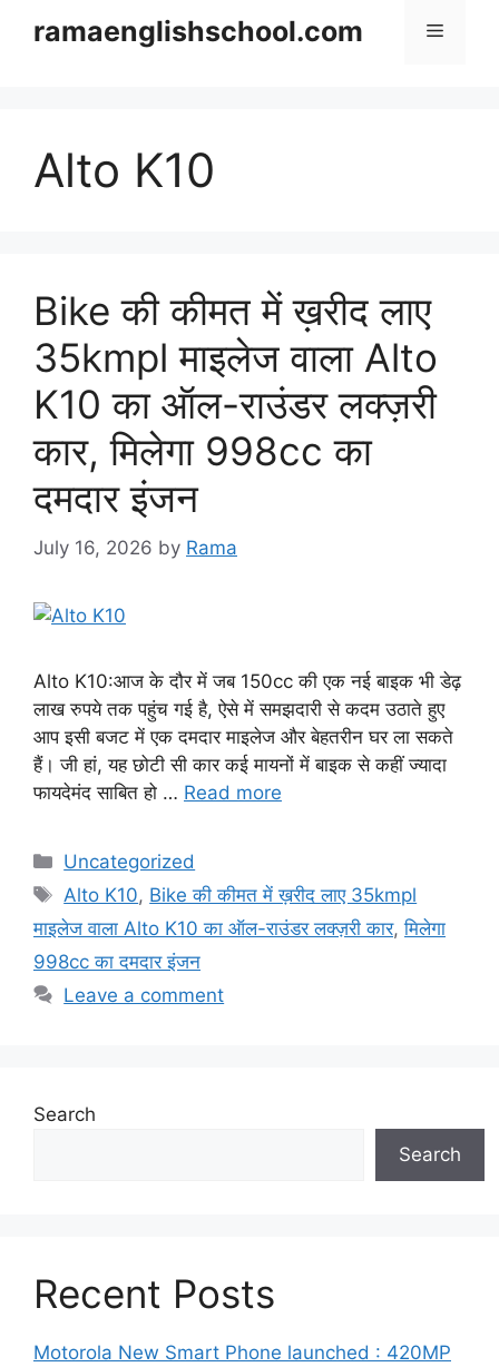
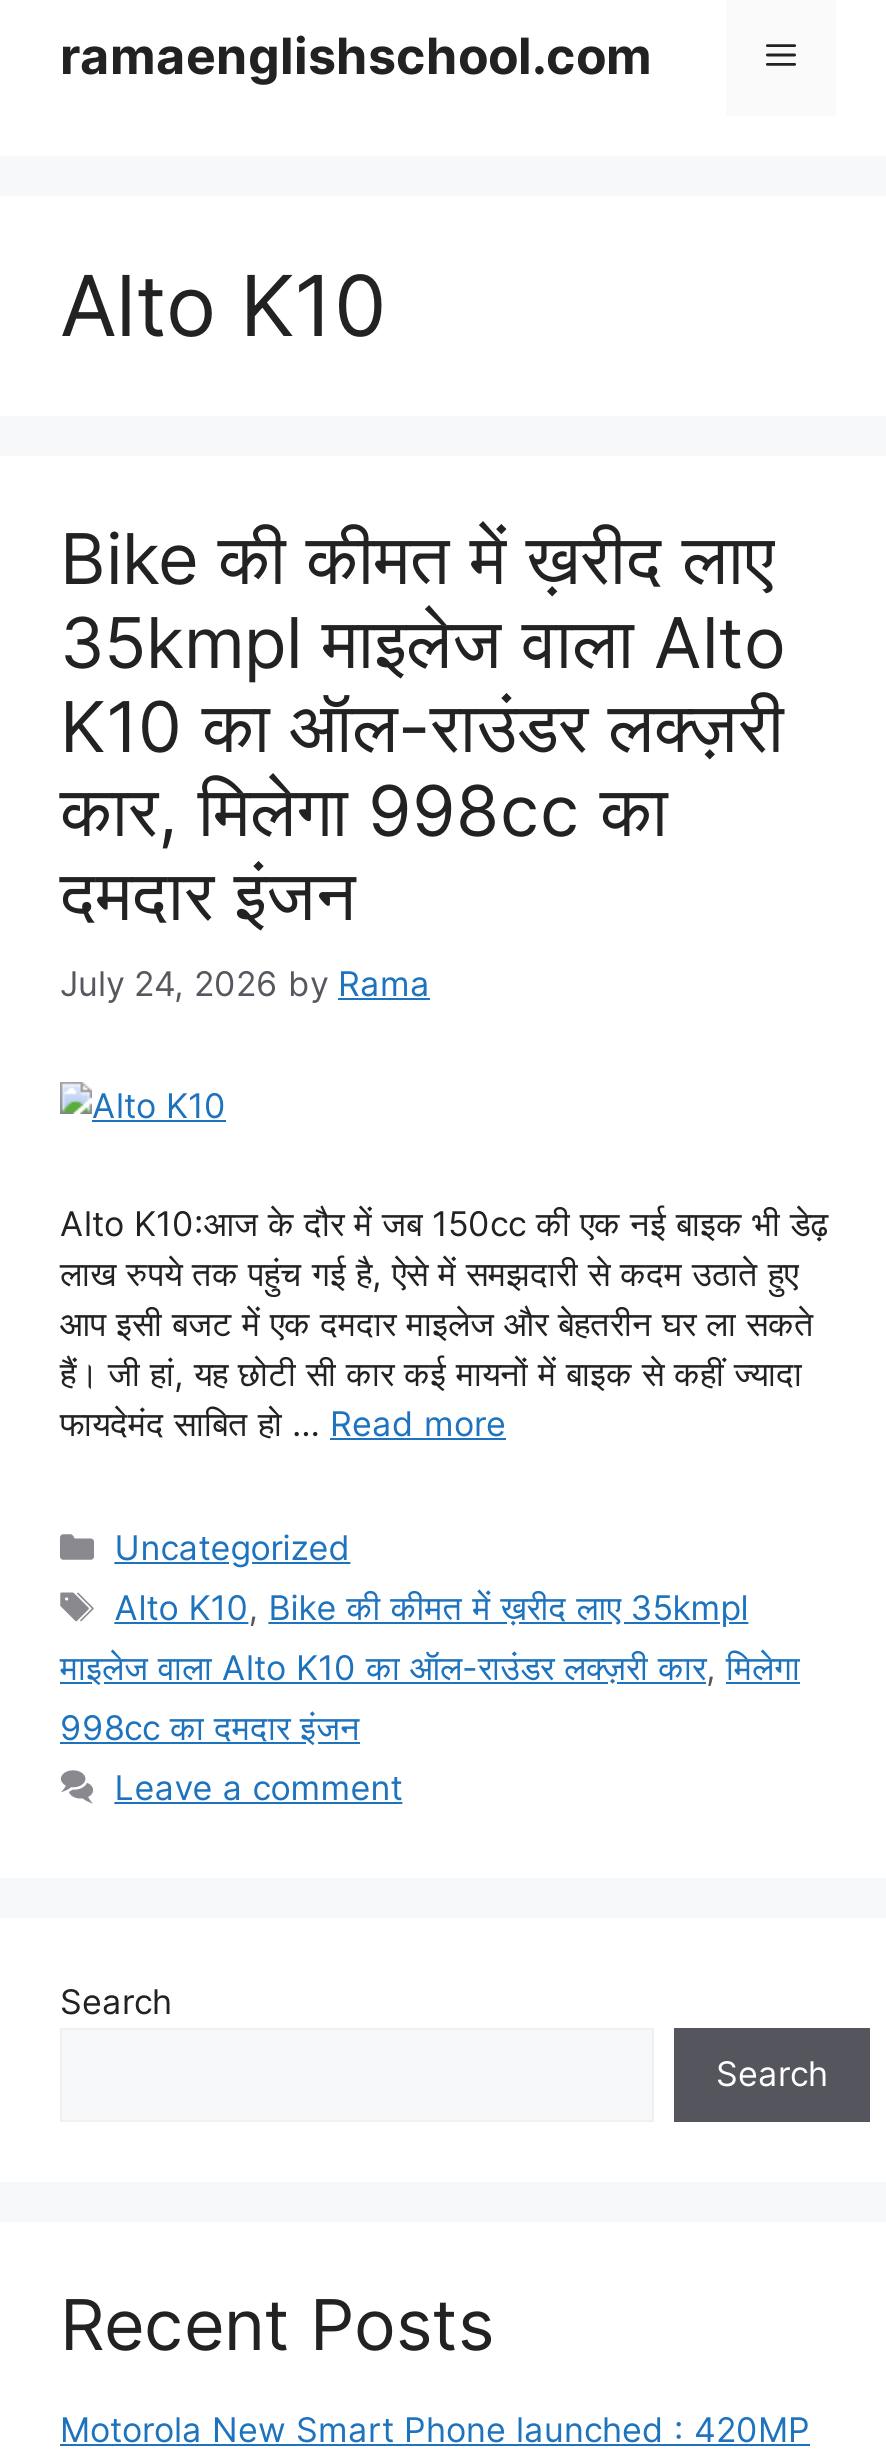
- July 16, 2026 by Rama
+ July 24, 2026 by Rama
